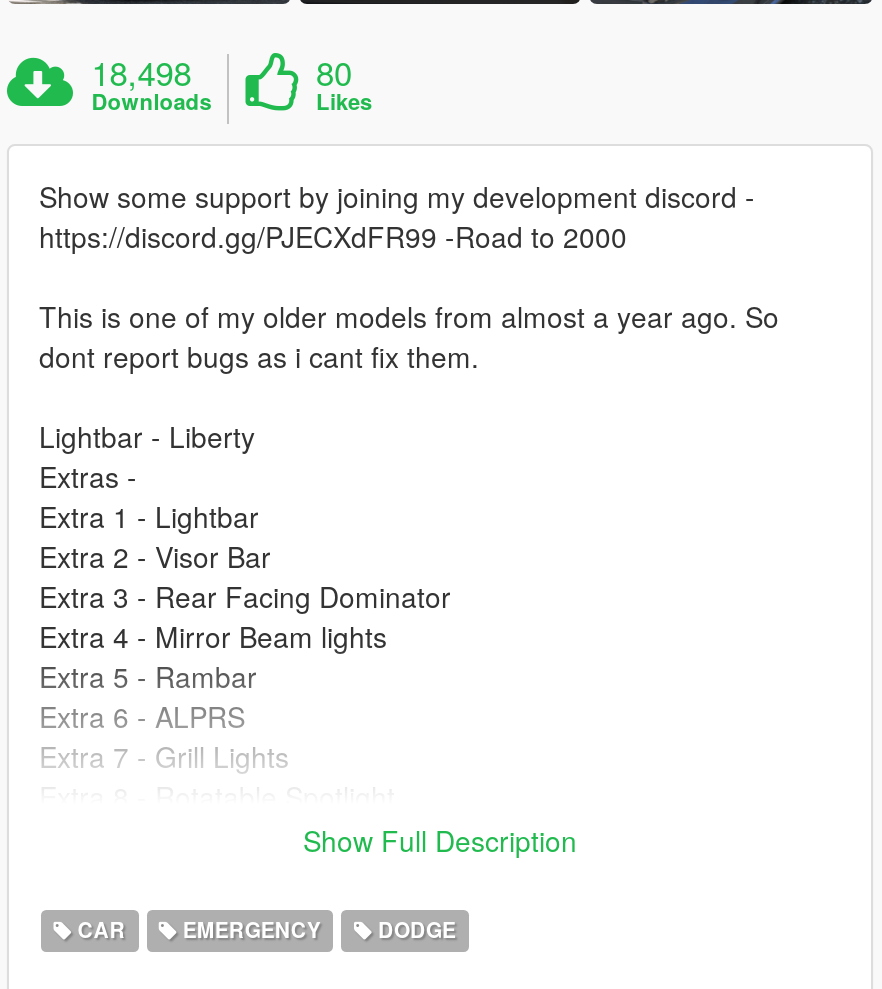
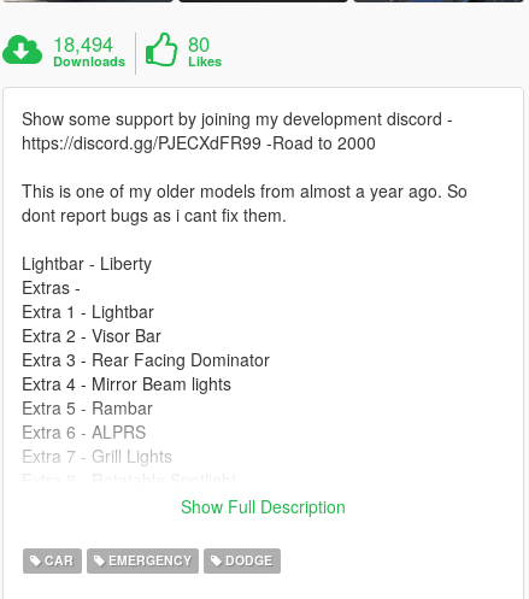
- 18,498
+ 18,494
